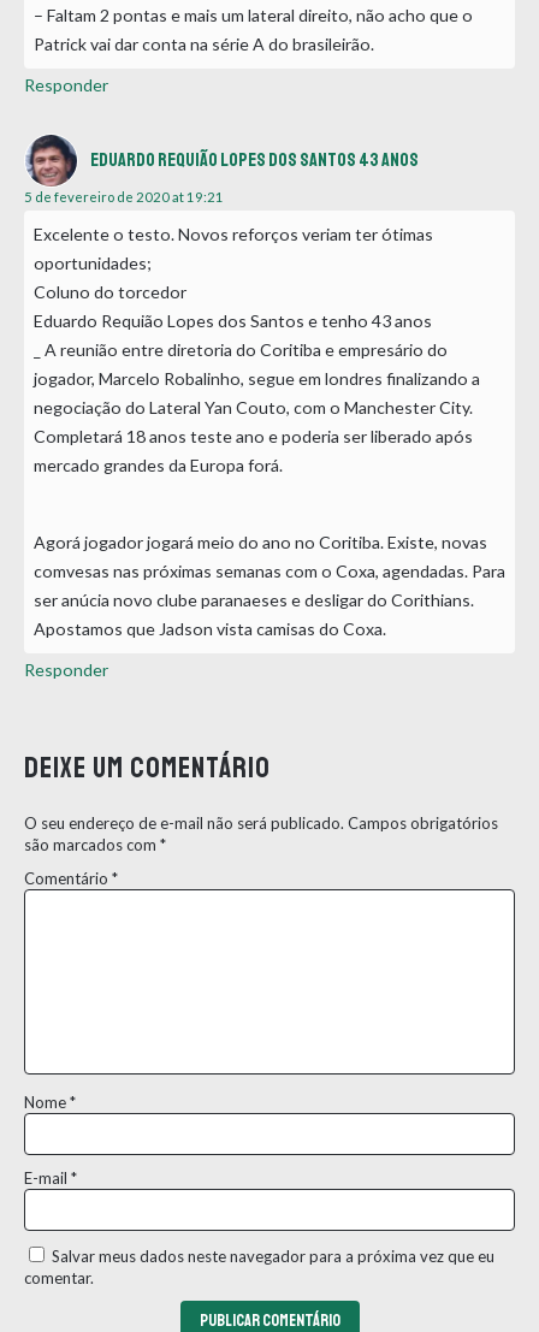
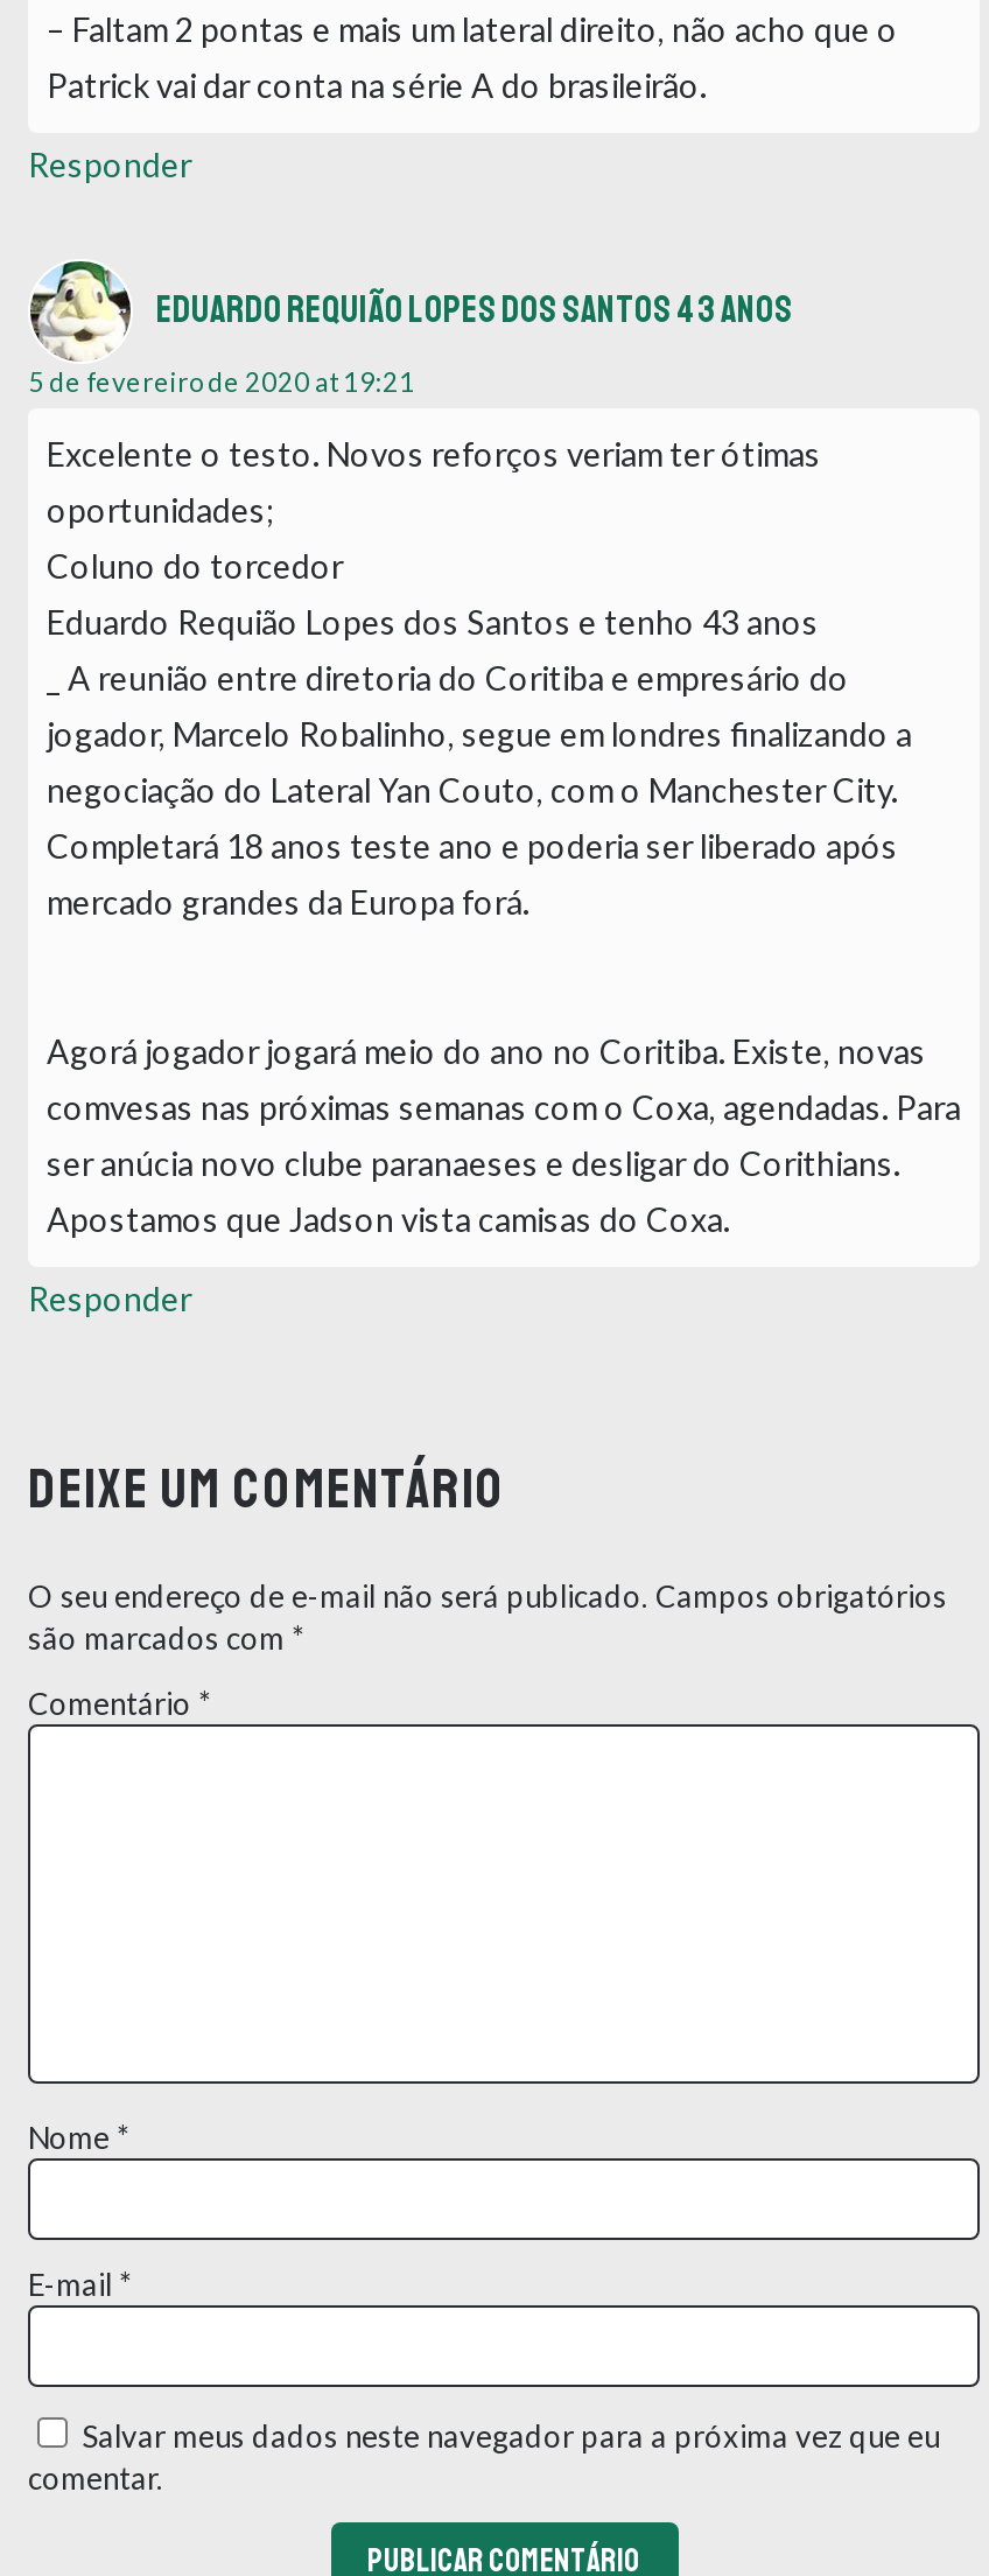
- [image]
+ [image]
